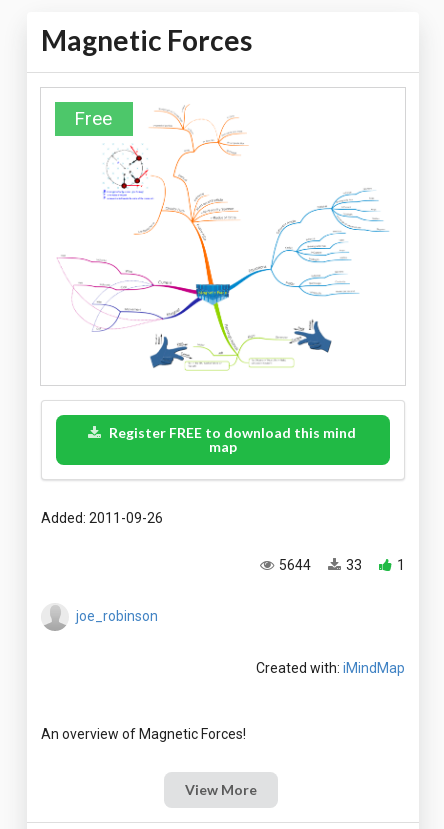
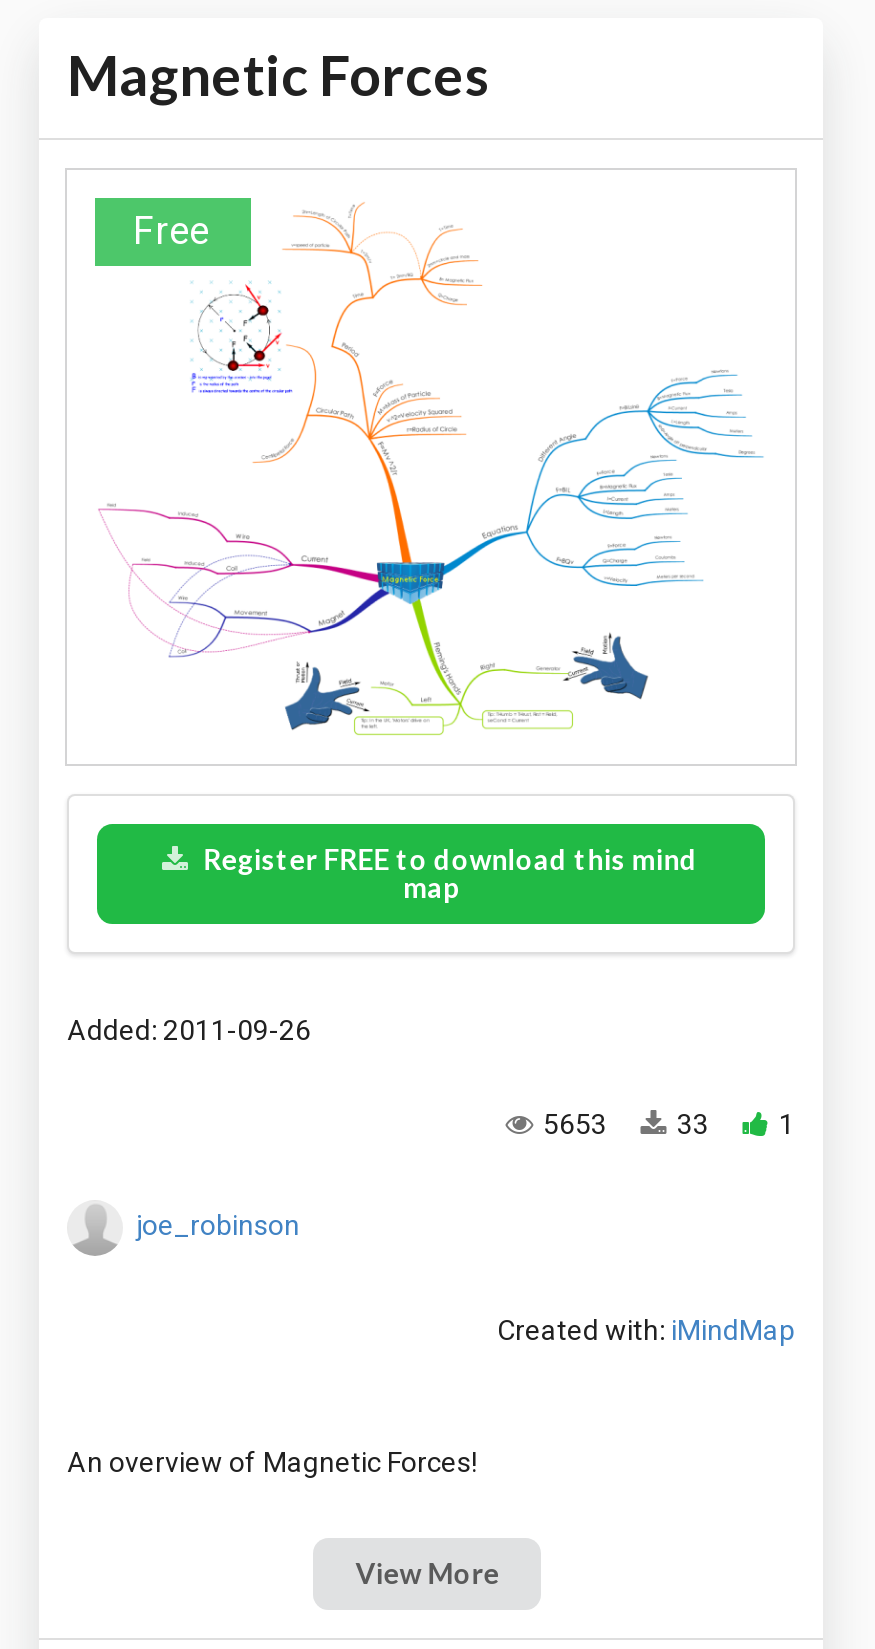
- 5644
+ 5653
